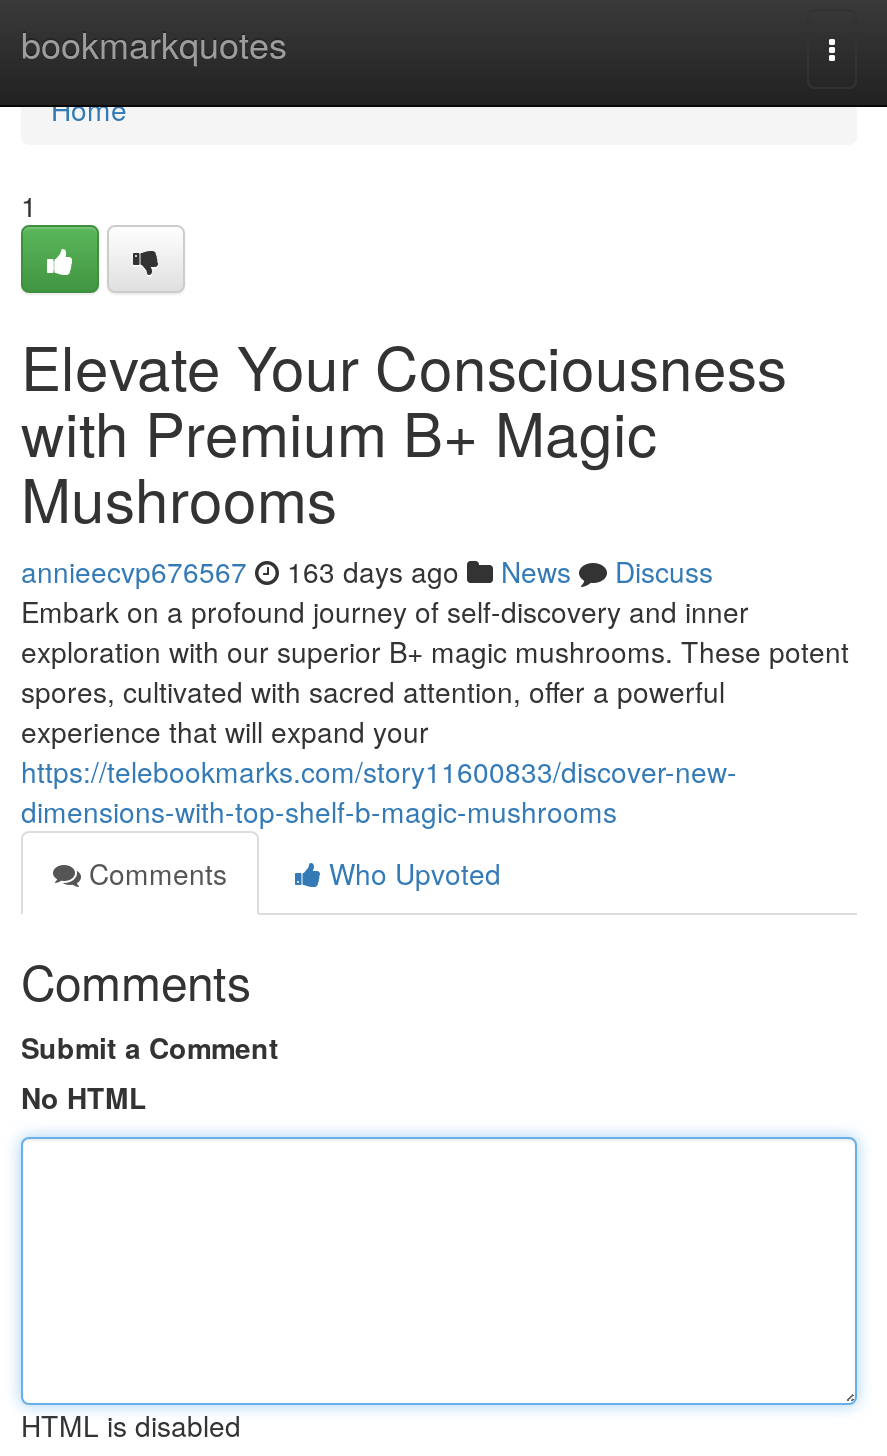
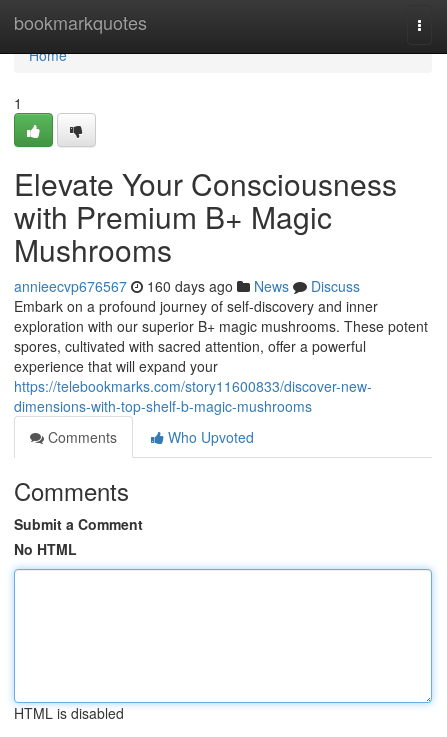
- annieecvp676567 163 days ago News Discuss
+ annieecvp676567 160 days ago News Discuss
